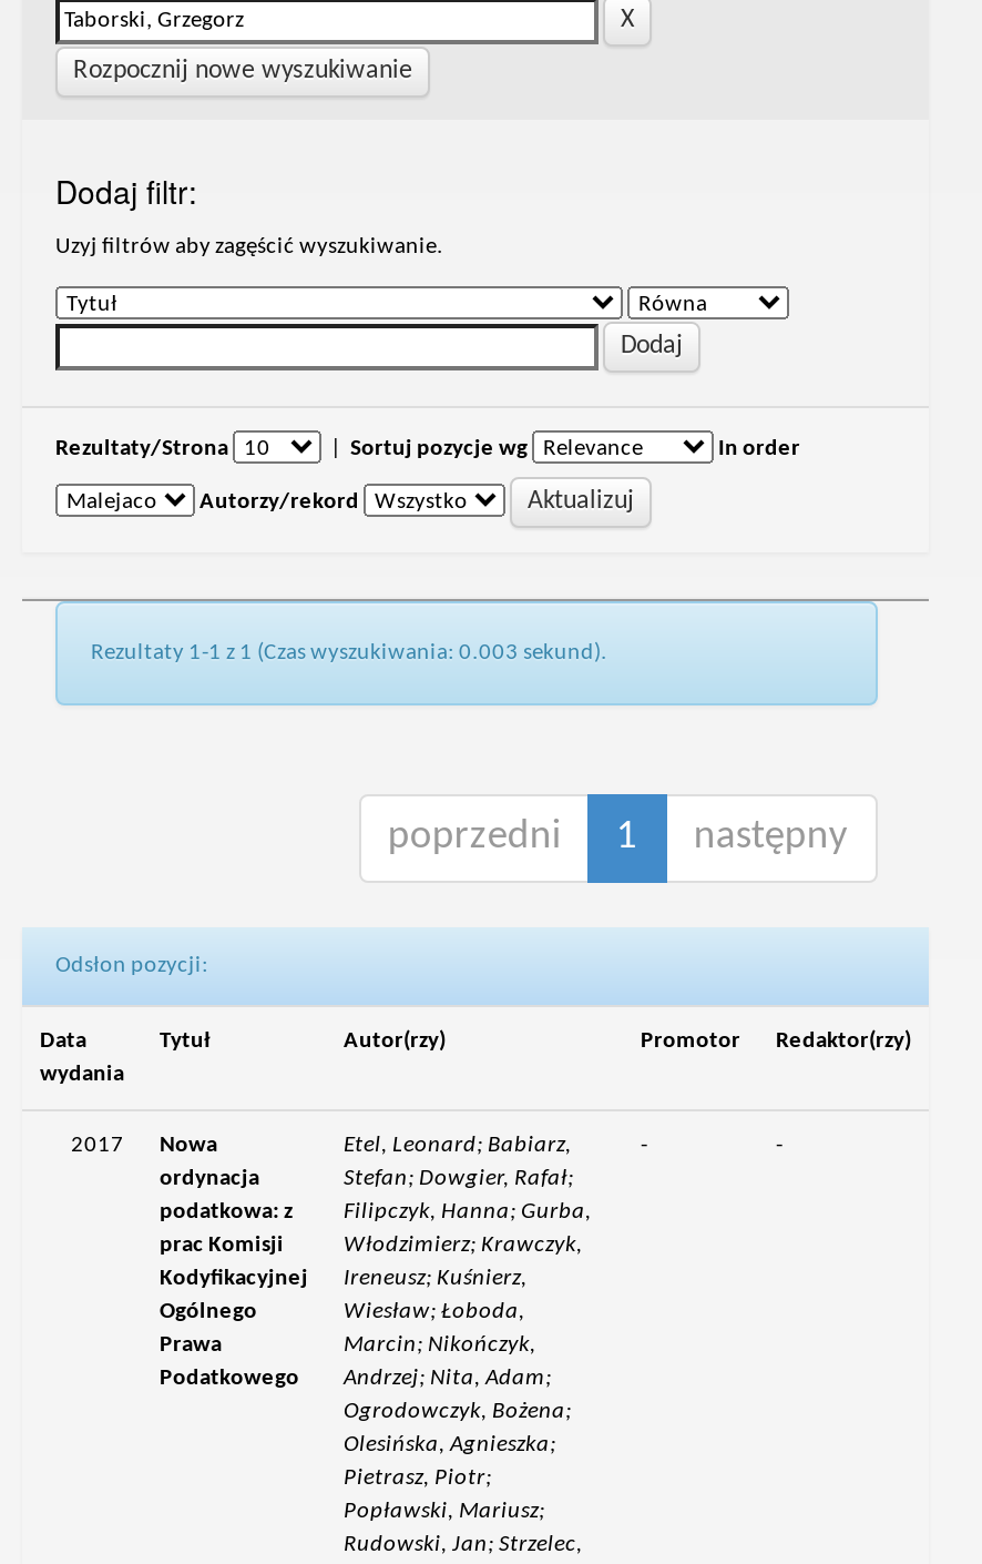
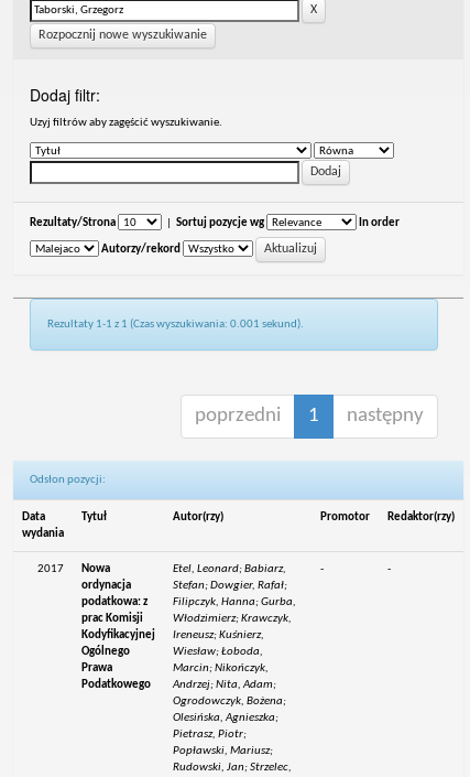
- Rezultaty 1-1 z 1 (Czas wyszukiwania: 0.003 sekund).
+ Rezultaty 1-1 z 1 (Czas wyszukiwania: 0.001 sekund).
